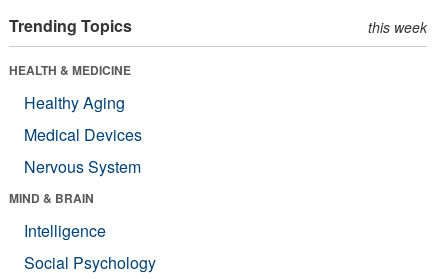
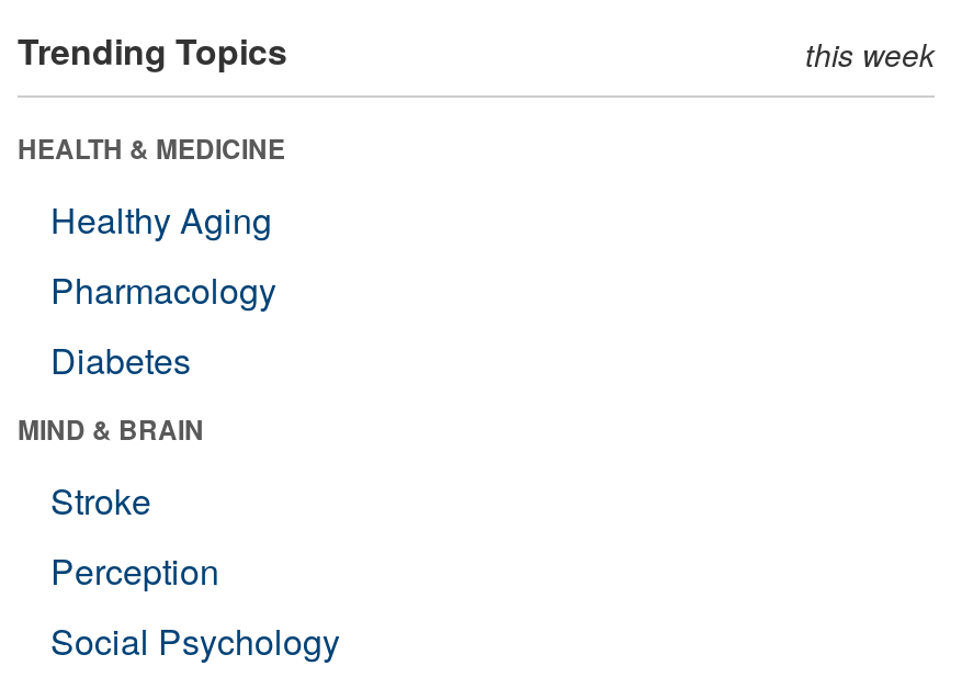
- Medical Devices
- Nervous System
+ Pharmacology
+ Diabetes

- Intelligence
+ Stroke
+ Perception
